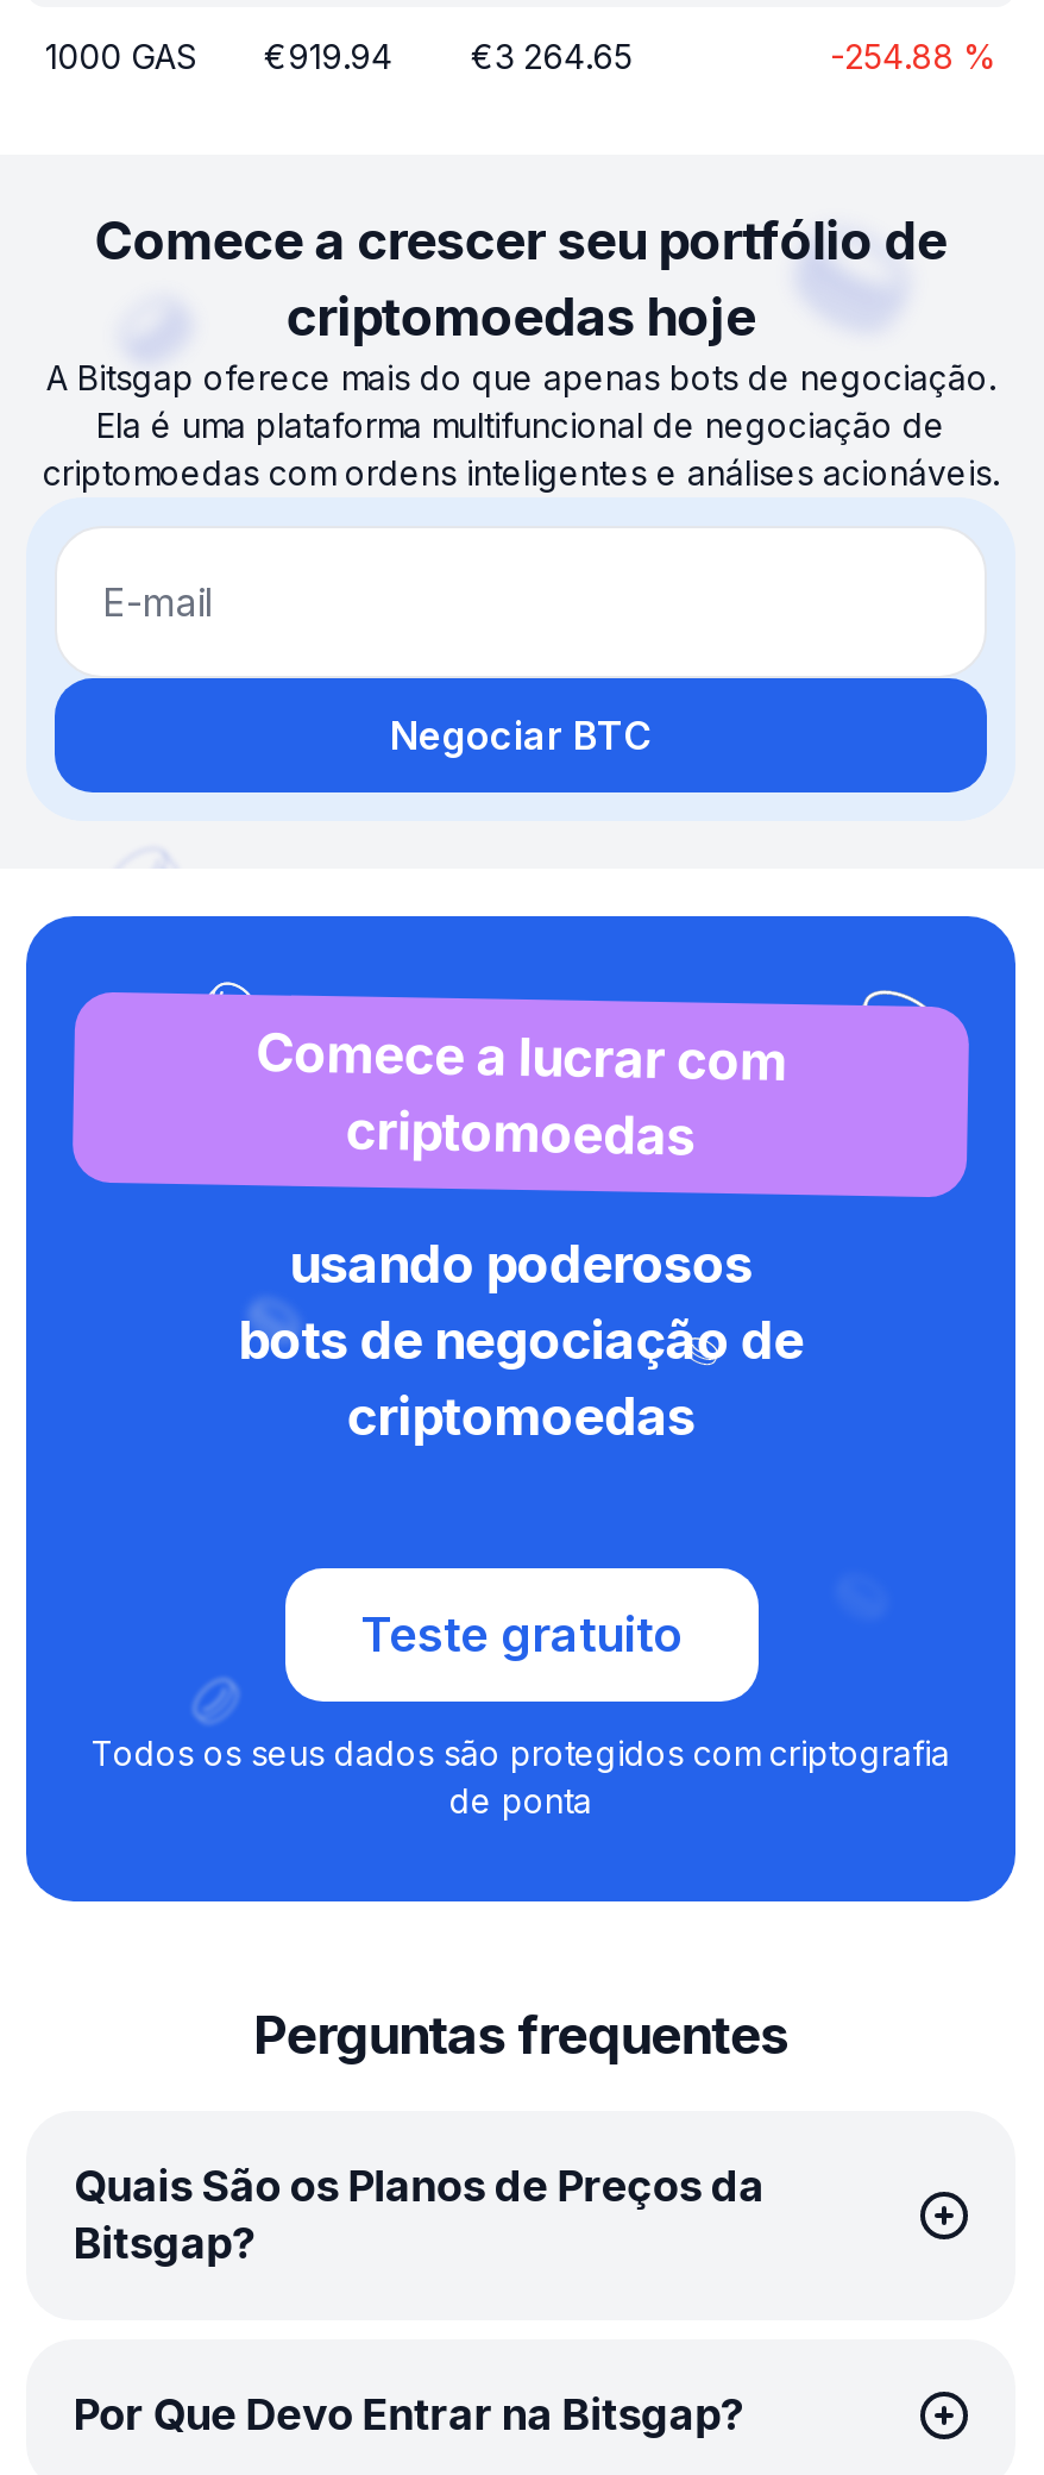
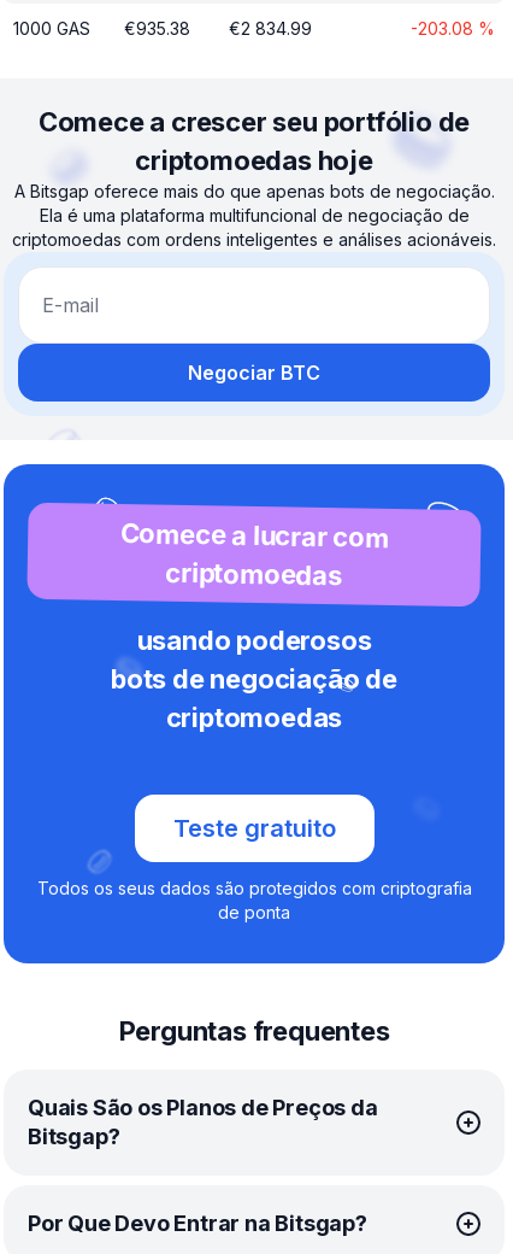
- €919.94
+ €935.38

- €3 264.65
+ €2 834.99

- -254.88%
+ -203.08%
